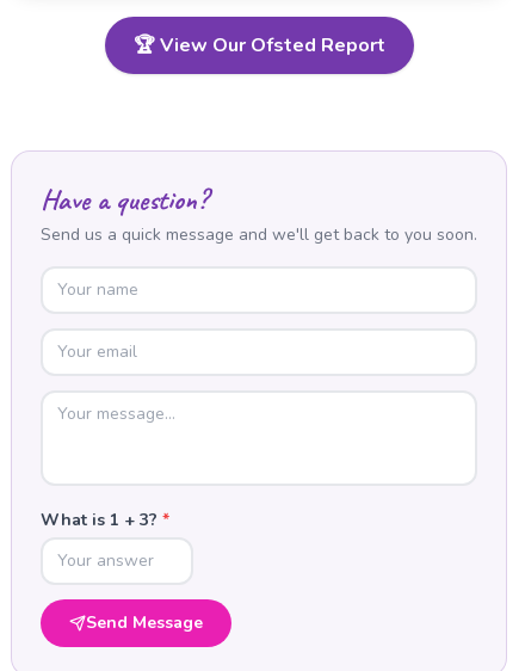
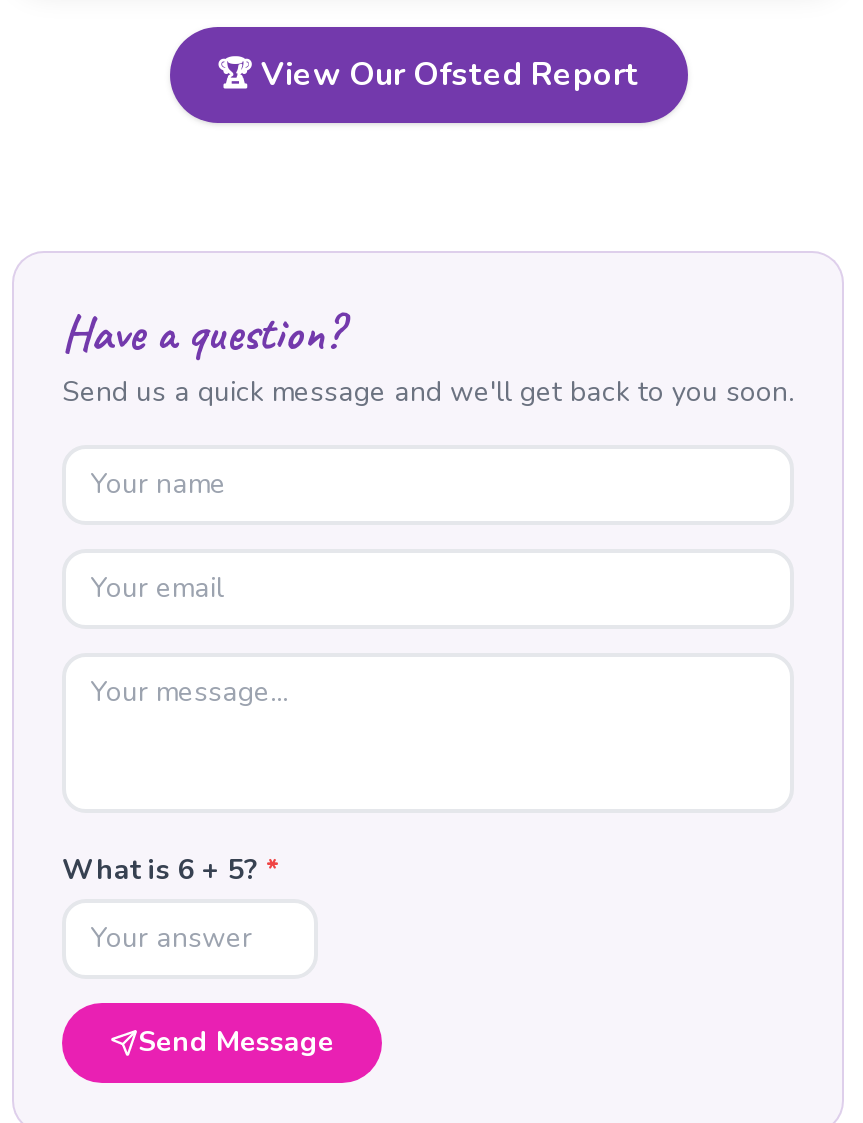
- What is 1 + 3? *
+ What is 6 + 5? *
